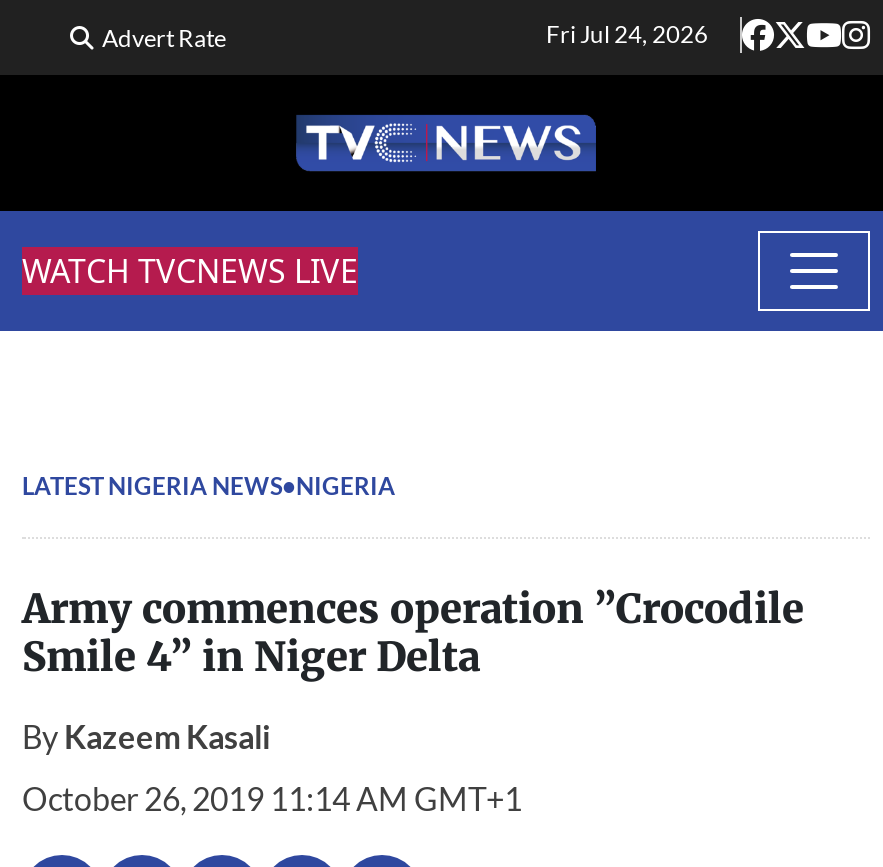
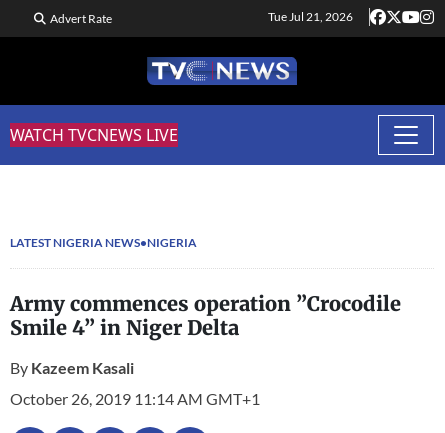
- Fri Jul 24, 2026
+ Tue Jul 21, 2026
